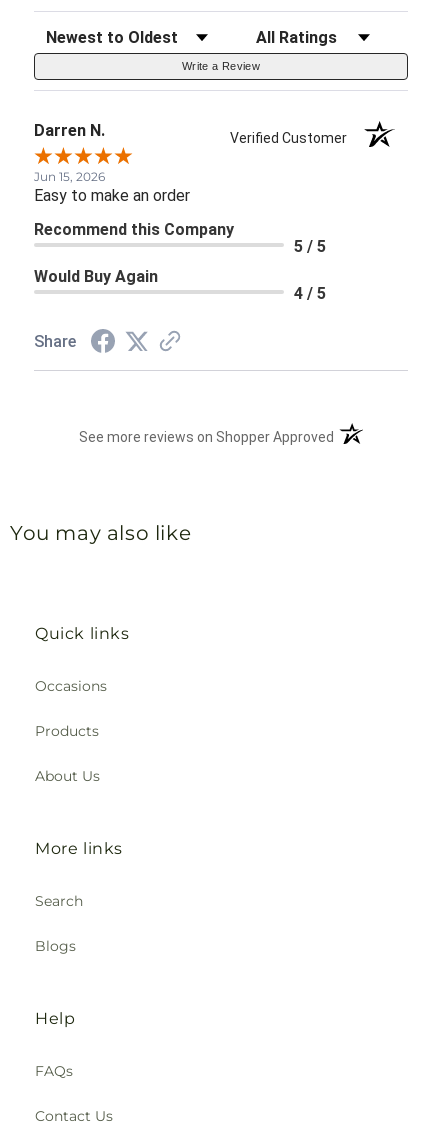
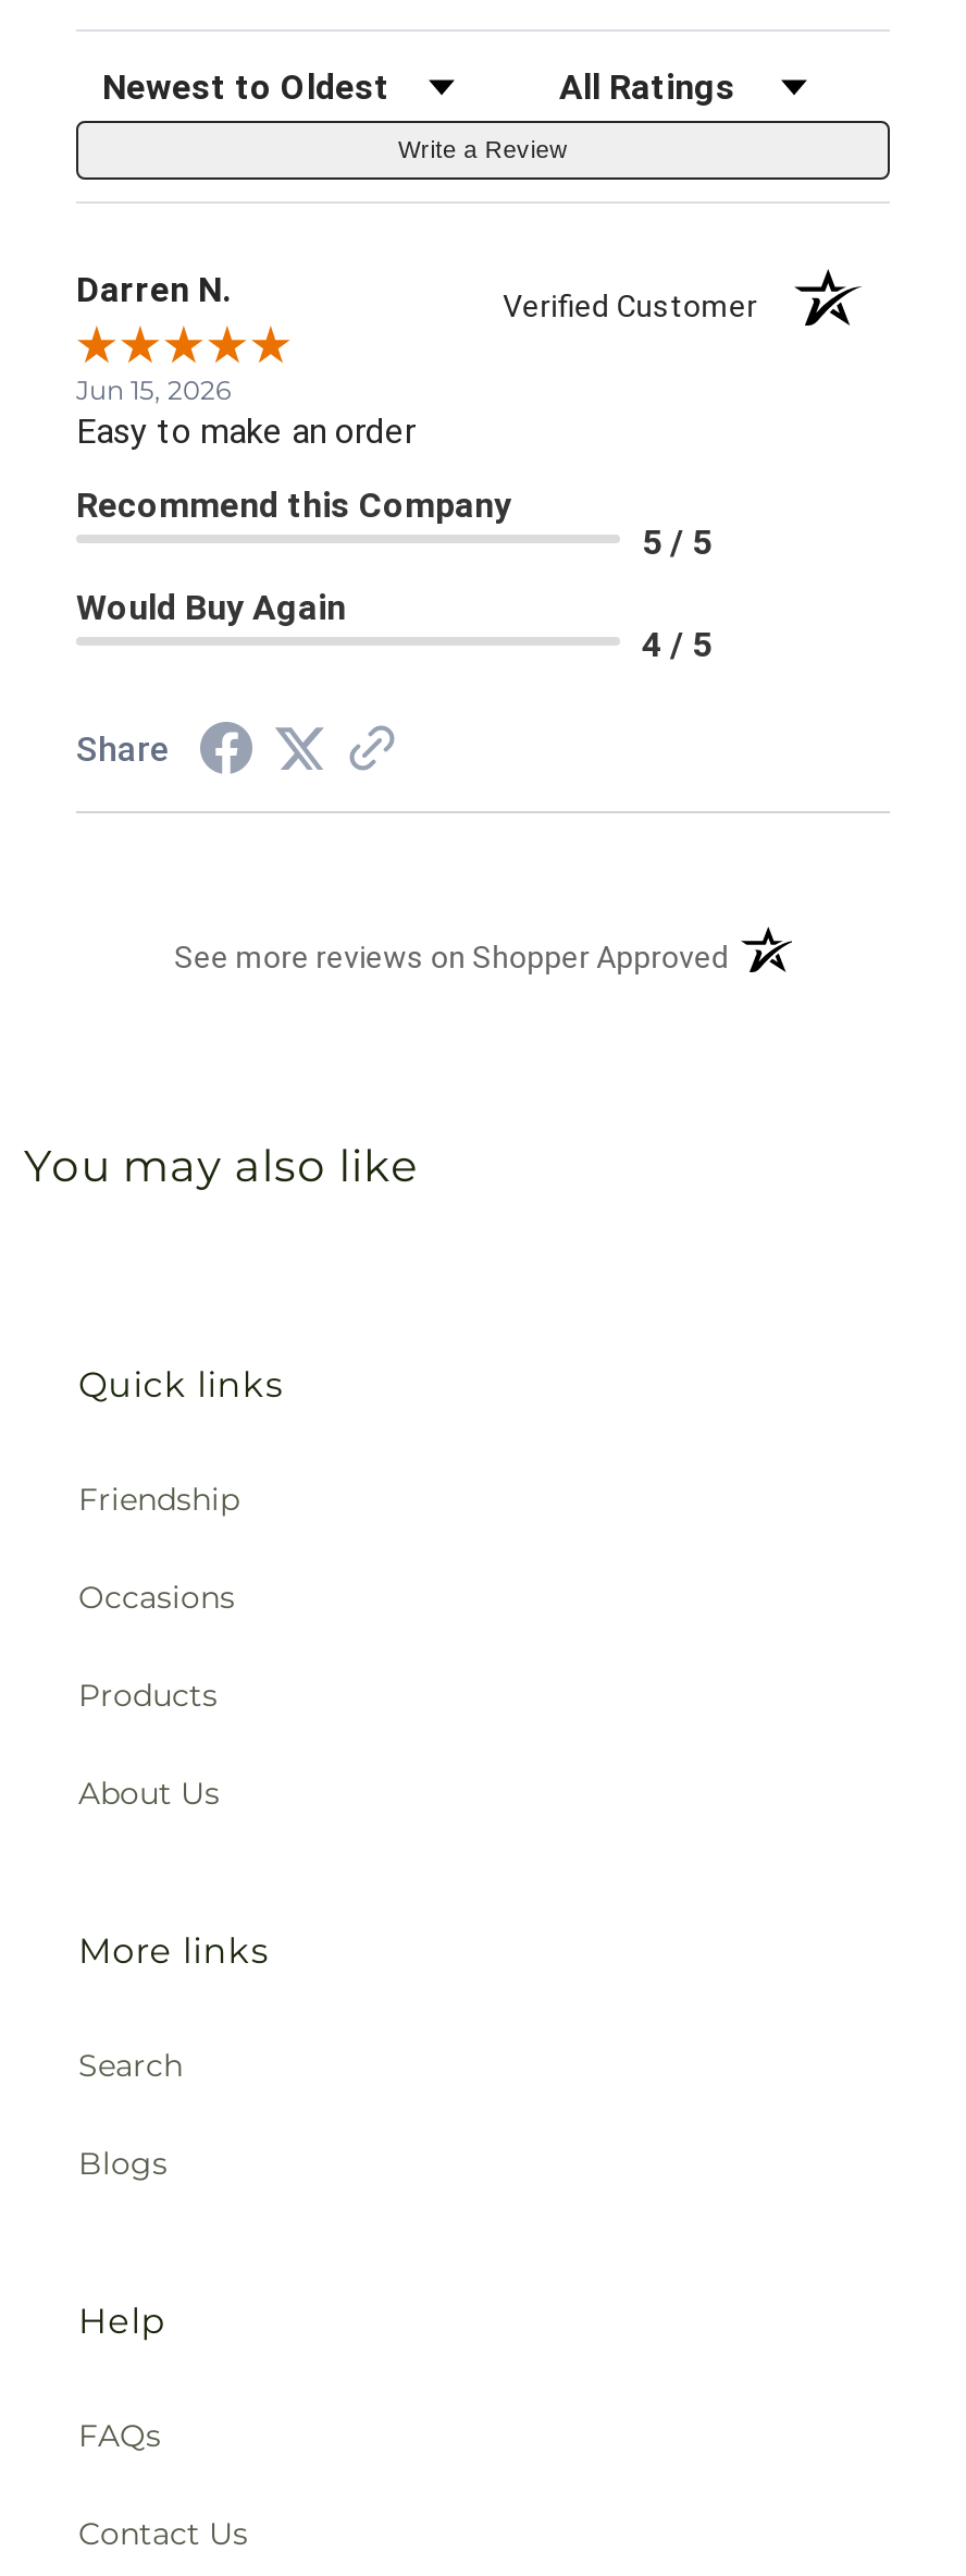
+ Friendship
